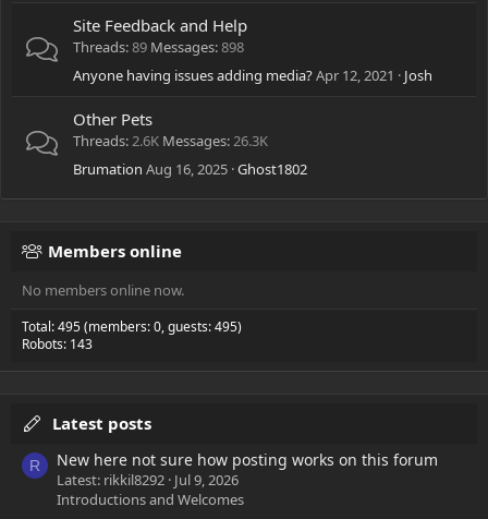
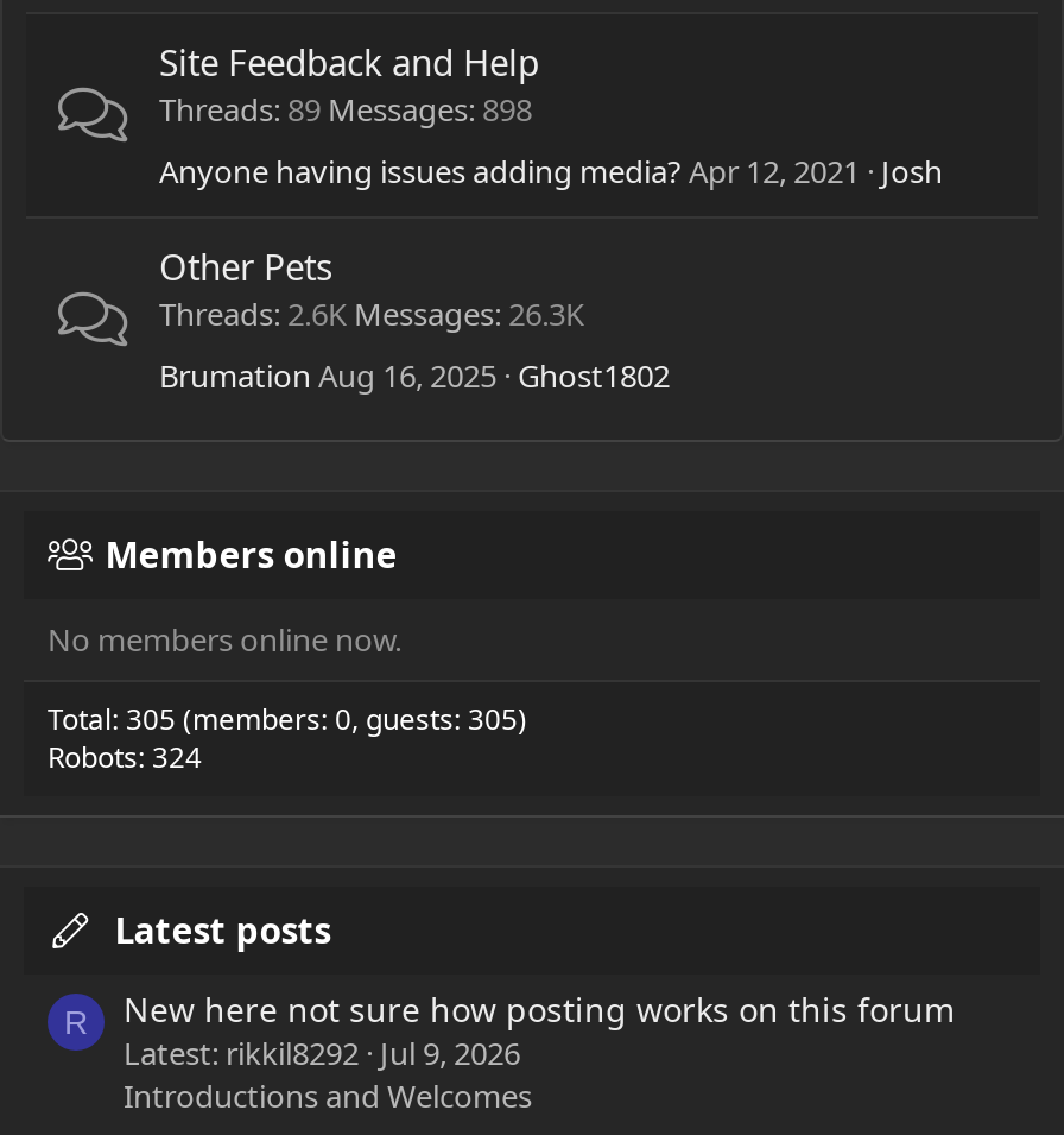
- Total: 495 (members: 0, guests: 495)
+ Total: 305 (members: 0, guests: 305)

- Robots: 143
+ Robots: 324
